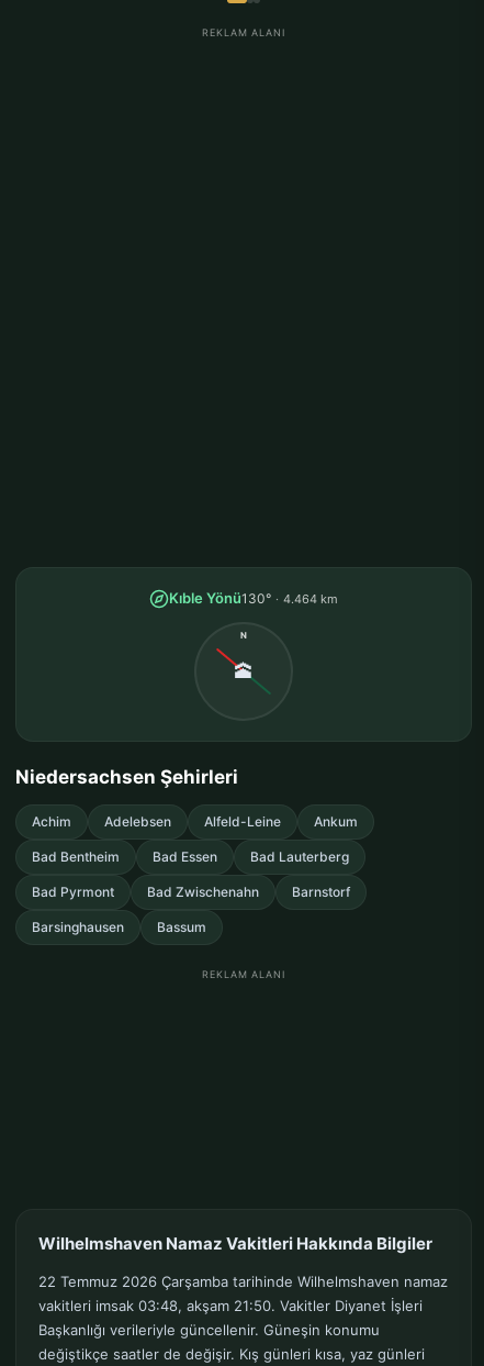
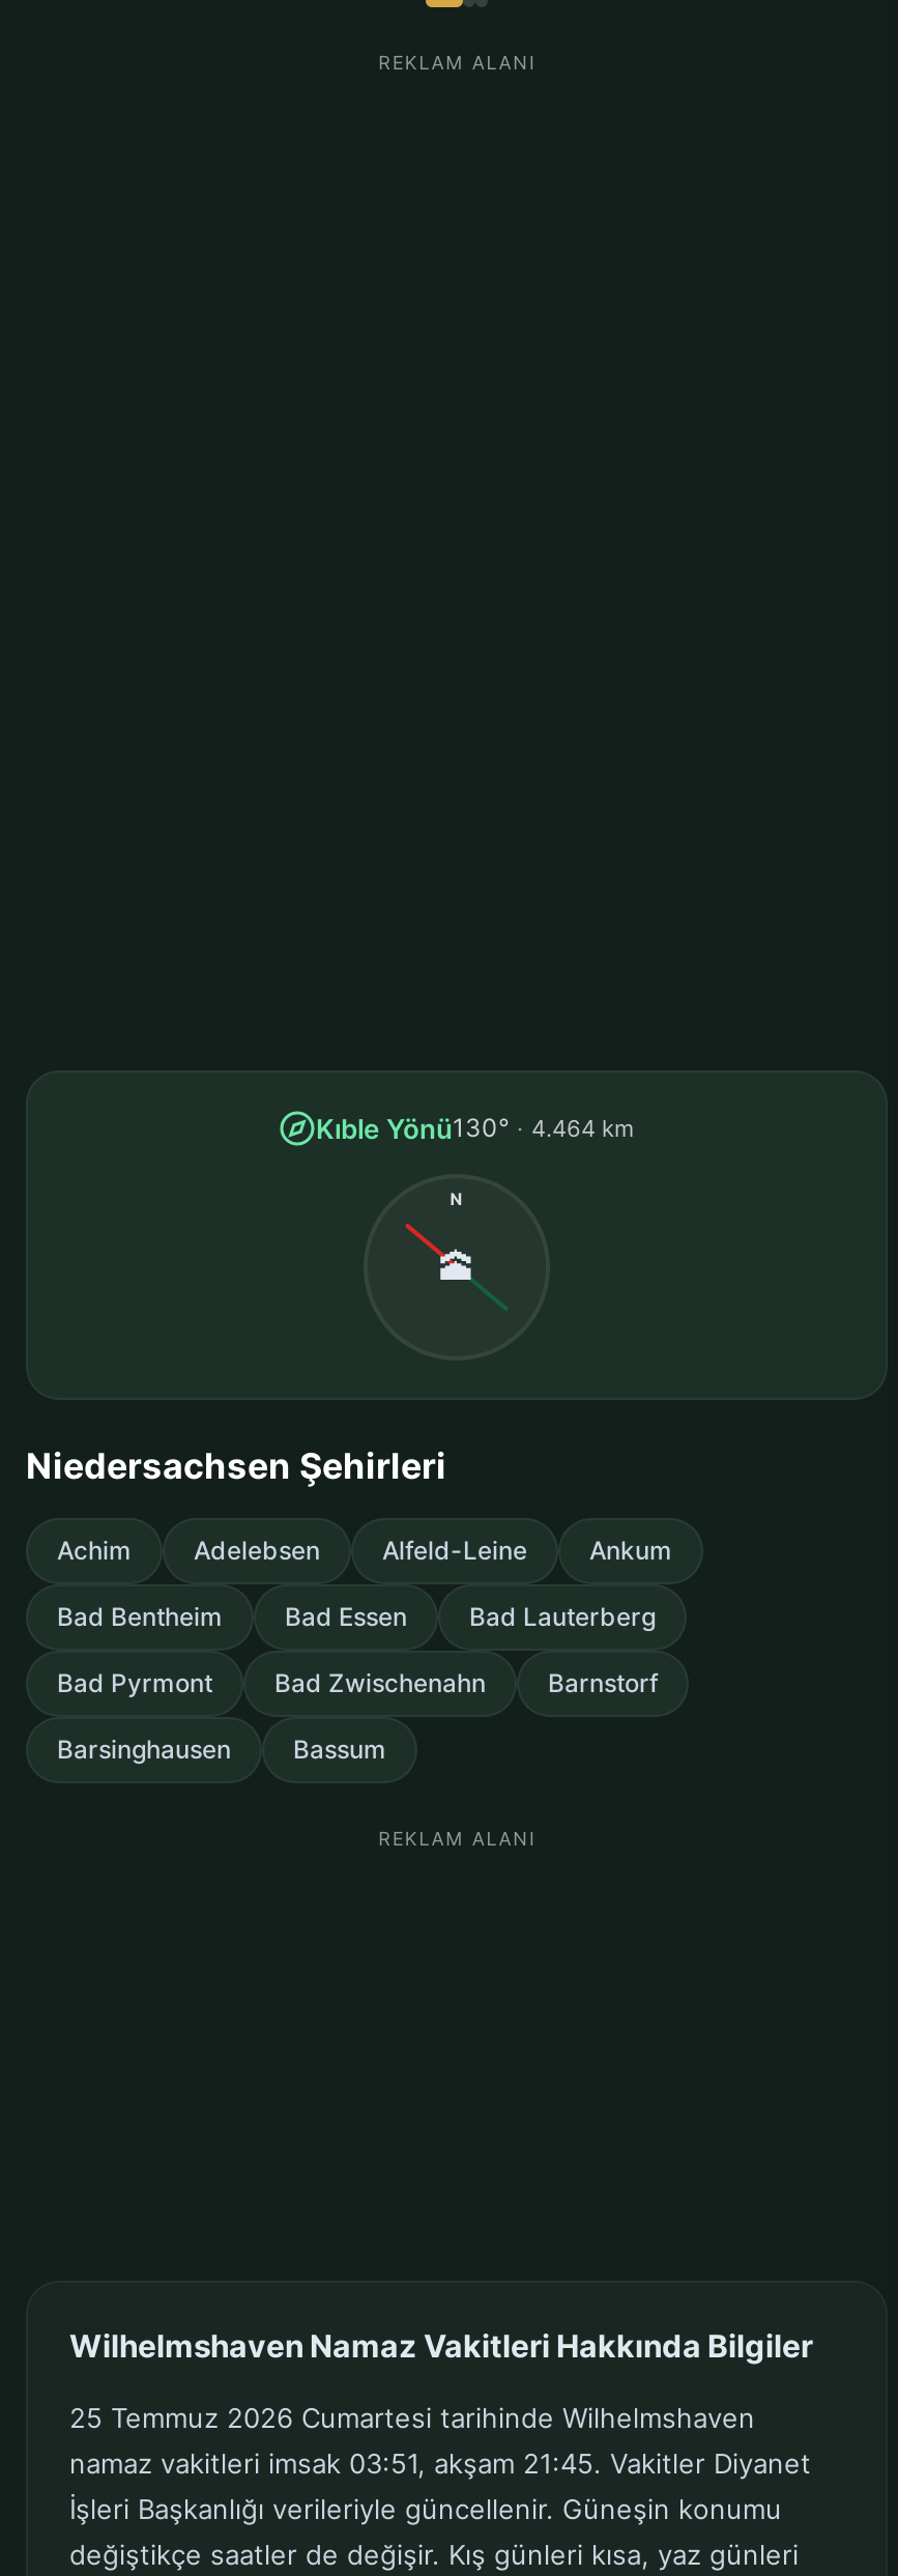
- 22 Temmuz 2026 Çarşamba tarihinde Wilhelmshaven namaz
- vakitleri imsak 03:48, akşam 21:50. Vakitler Diyanet İşleri
- Başkanlığı verileriyle güncellenir. Güneşin konumu
+ 25 Temmuz 2026 Cumartesi tarihinde Wilhelmshaven
+ namaz vakitleri imsak 03:51, akşam 21:45. Vakitler Diyanet
+ İşleri Başkanlığı verileriyle güncellenir. Güneşin konumu
